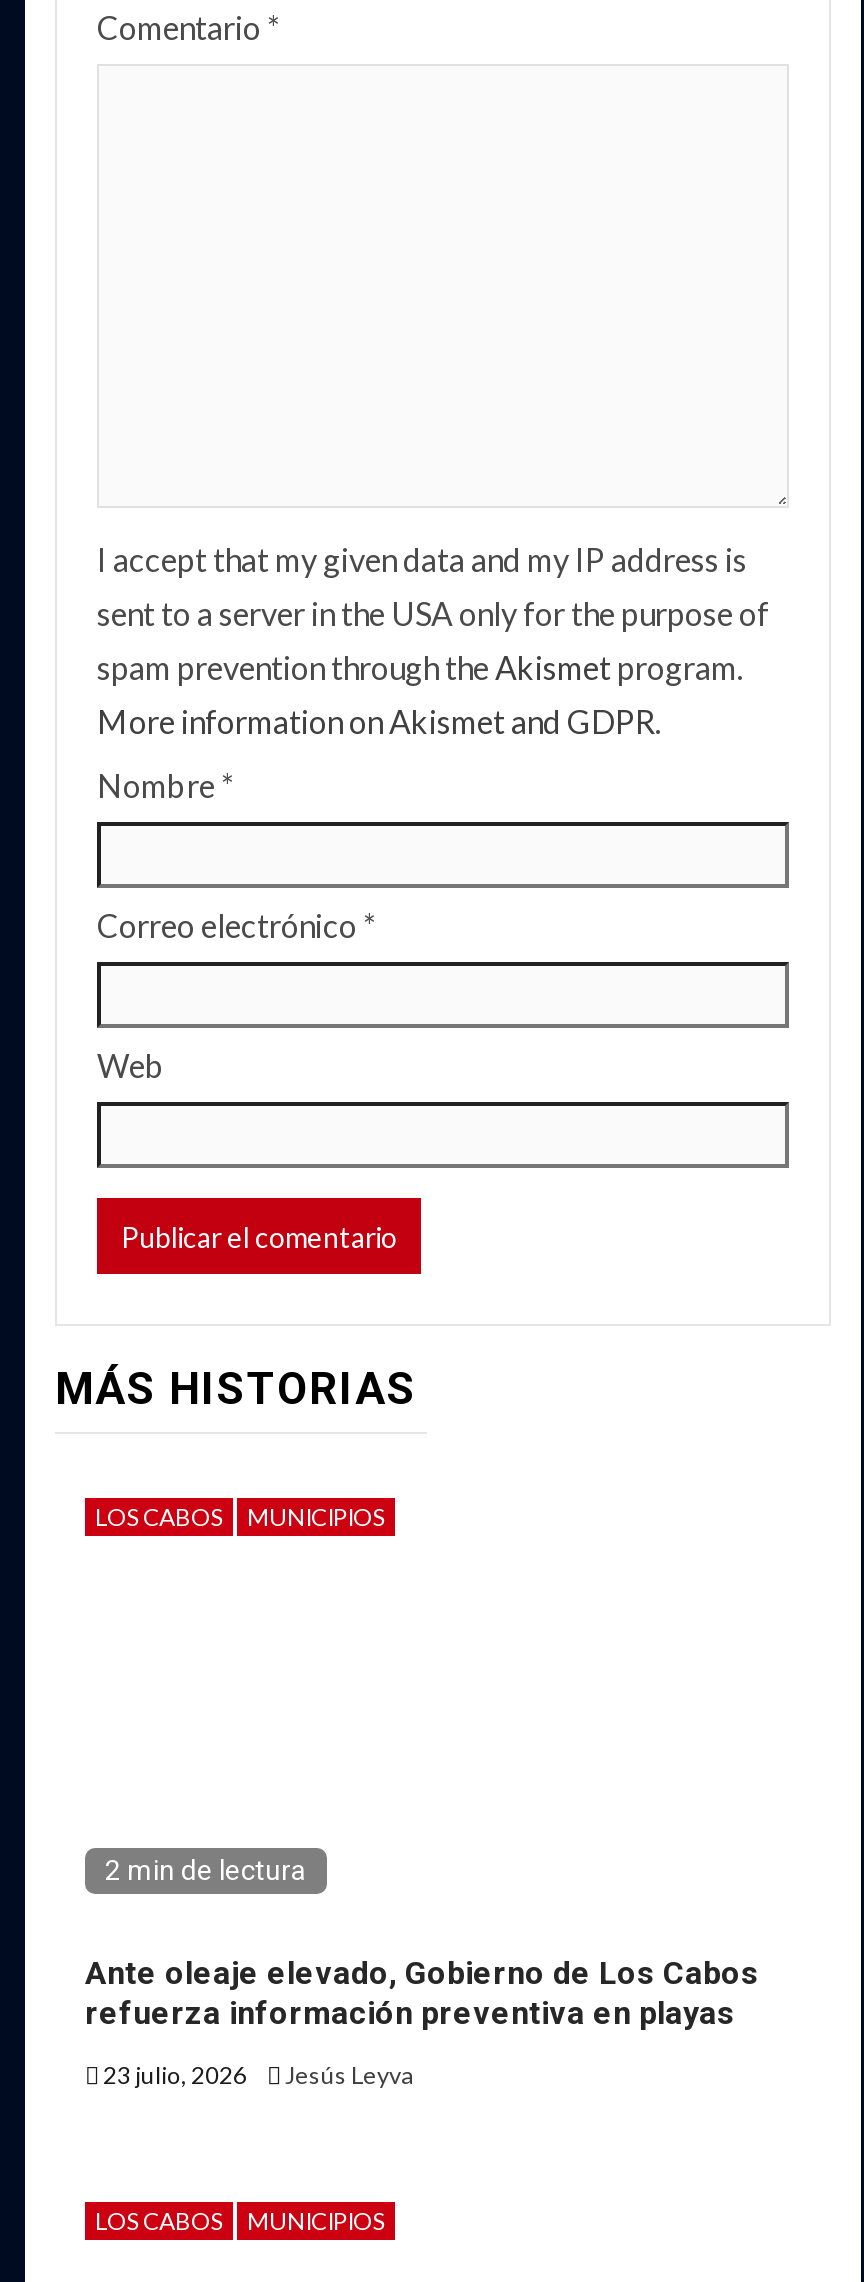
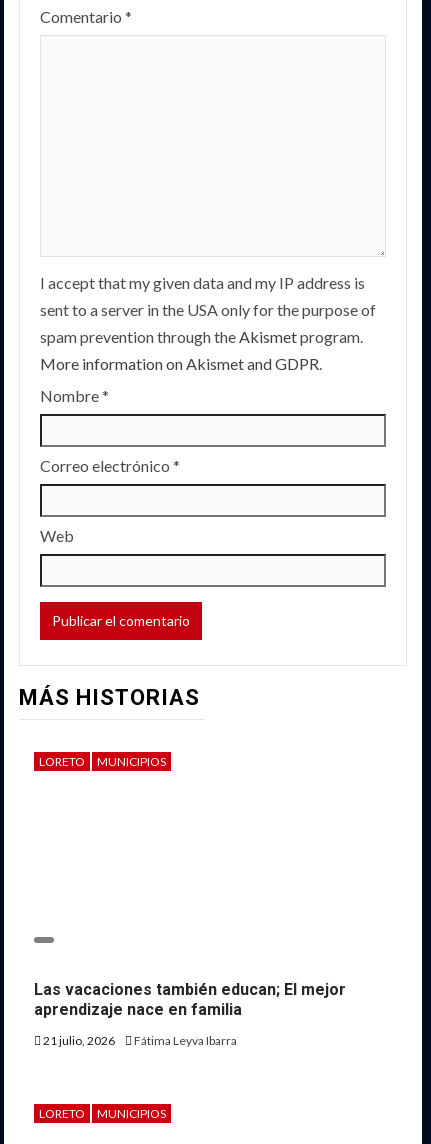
- LOS CABOS
+ LORETO

- 2 min de lectura
- Ante oleaje elevado, Gobierno de Los Cabos
- refuerza información preventiva en playas
- 23 julio, 2026
- Jesús Leyva
+ Las vacaciones también educan; El mejor
+ aprendizaje nace en familia
+ 21 julio, 2026
+ Fátima Leyva Ibarra

- LOS CABOS
+ LORETO
